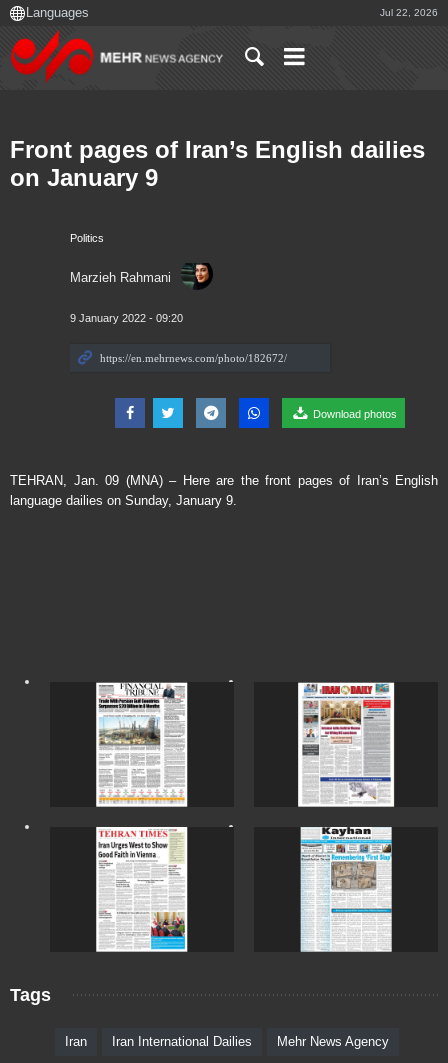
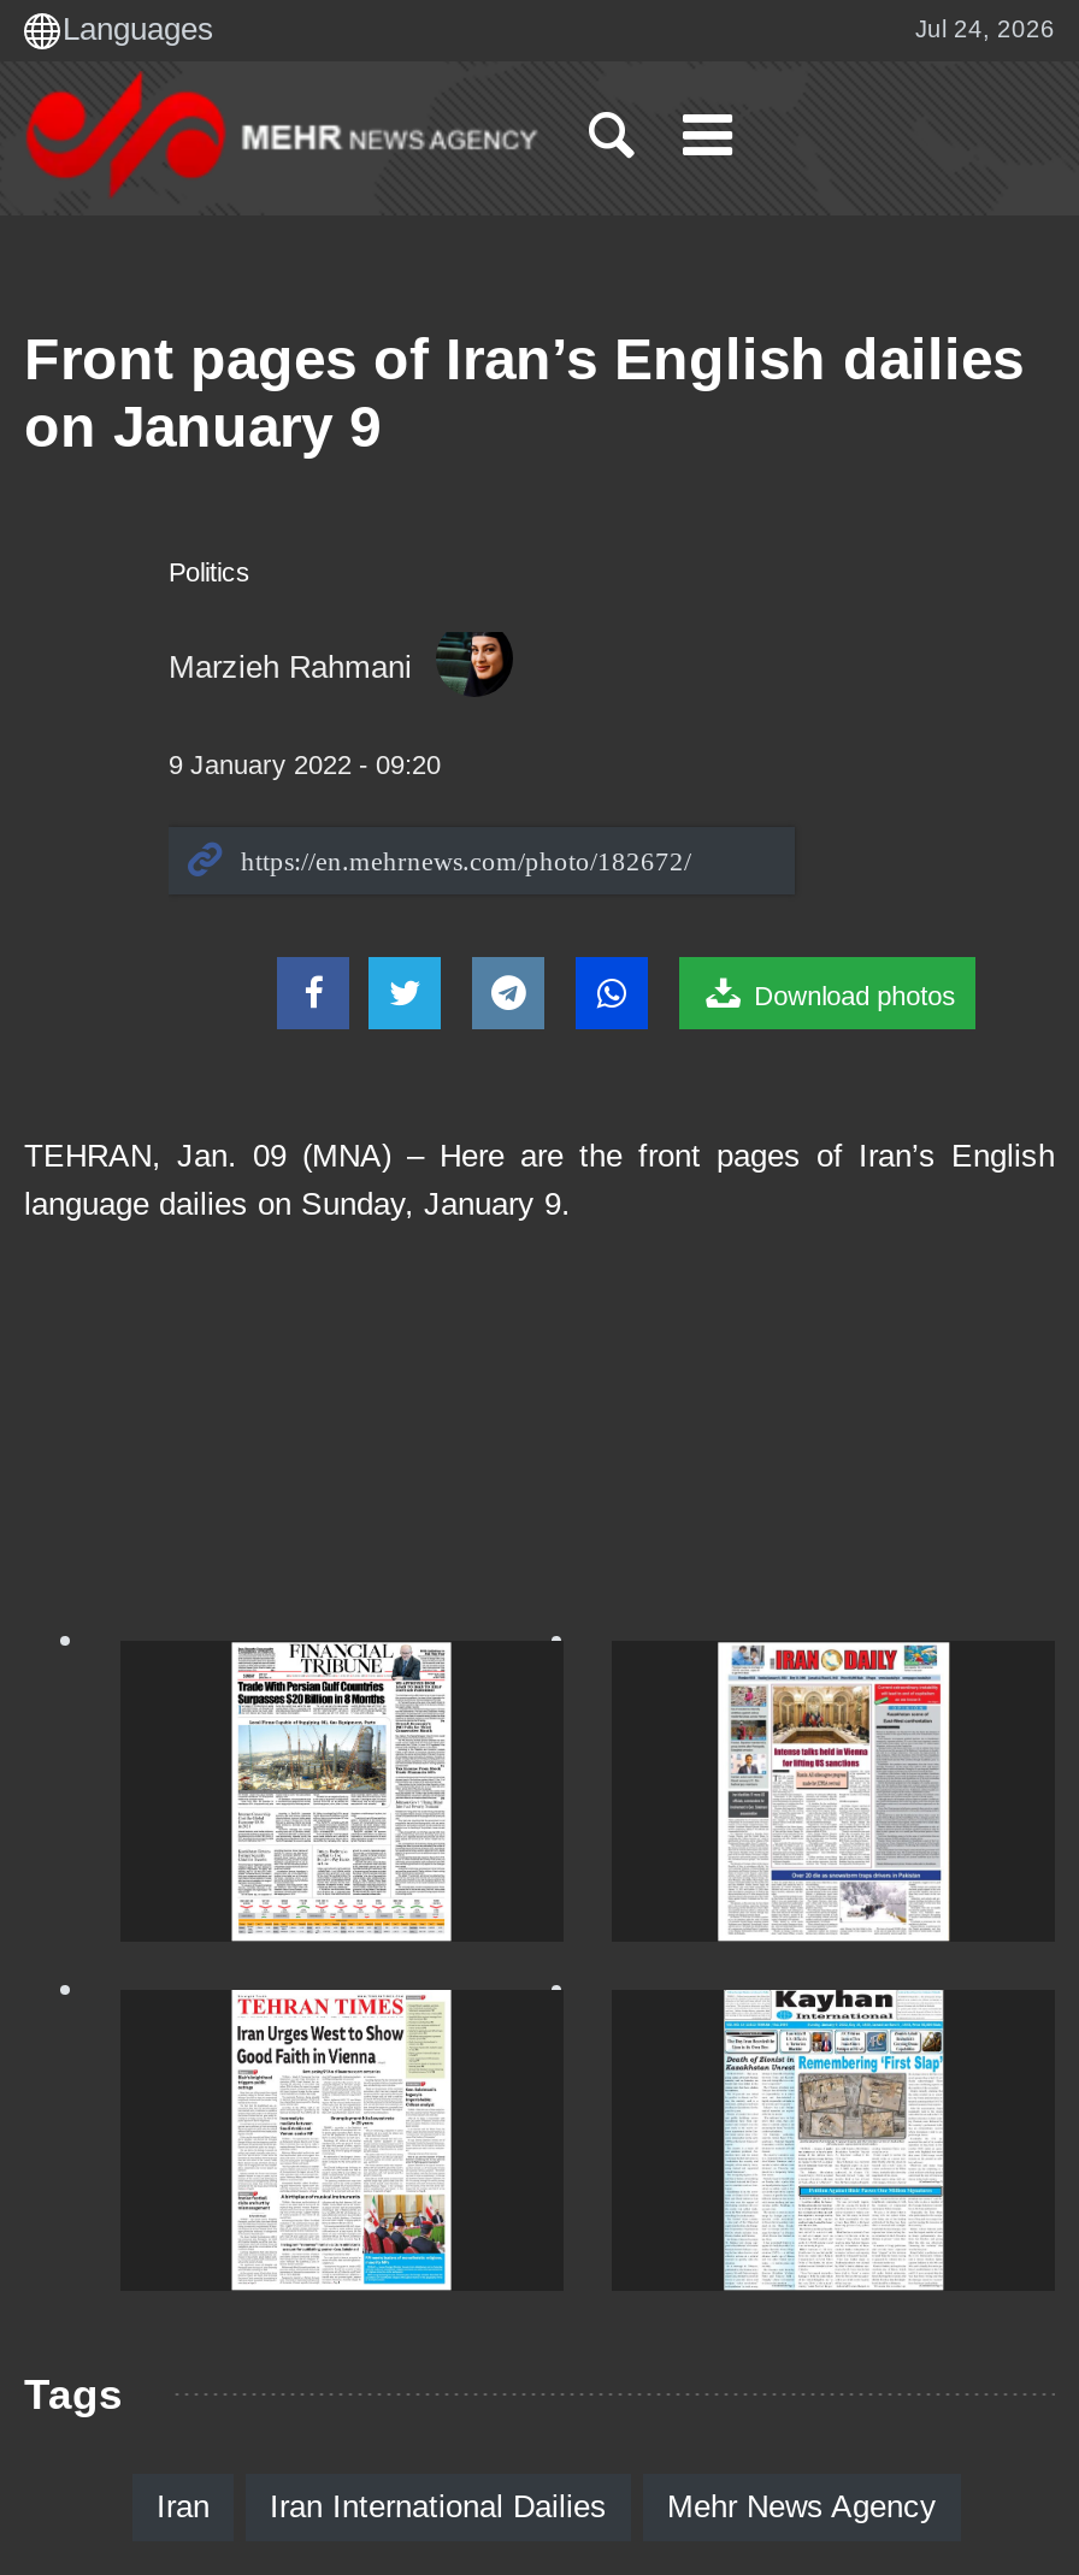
- Jul 22, 2026
+ Jul 24, 2026
